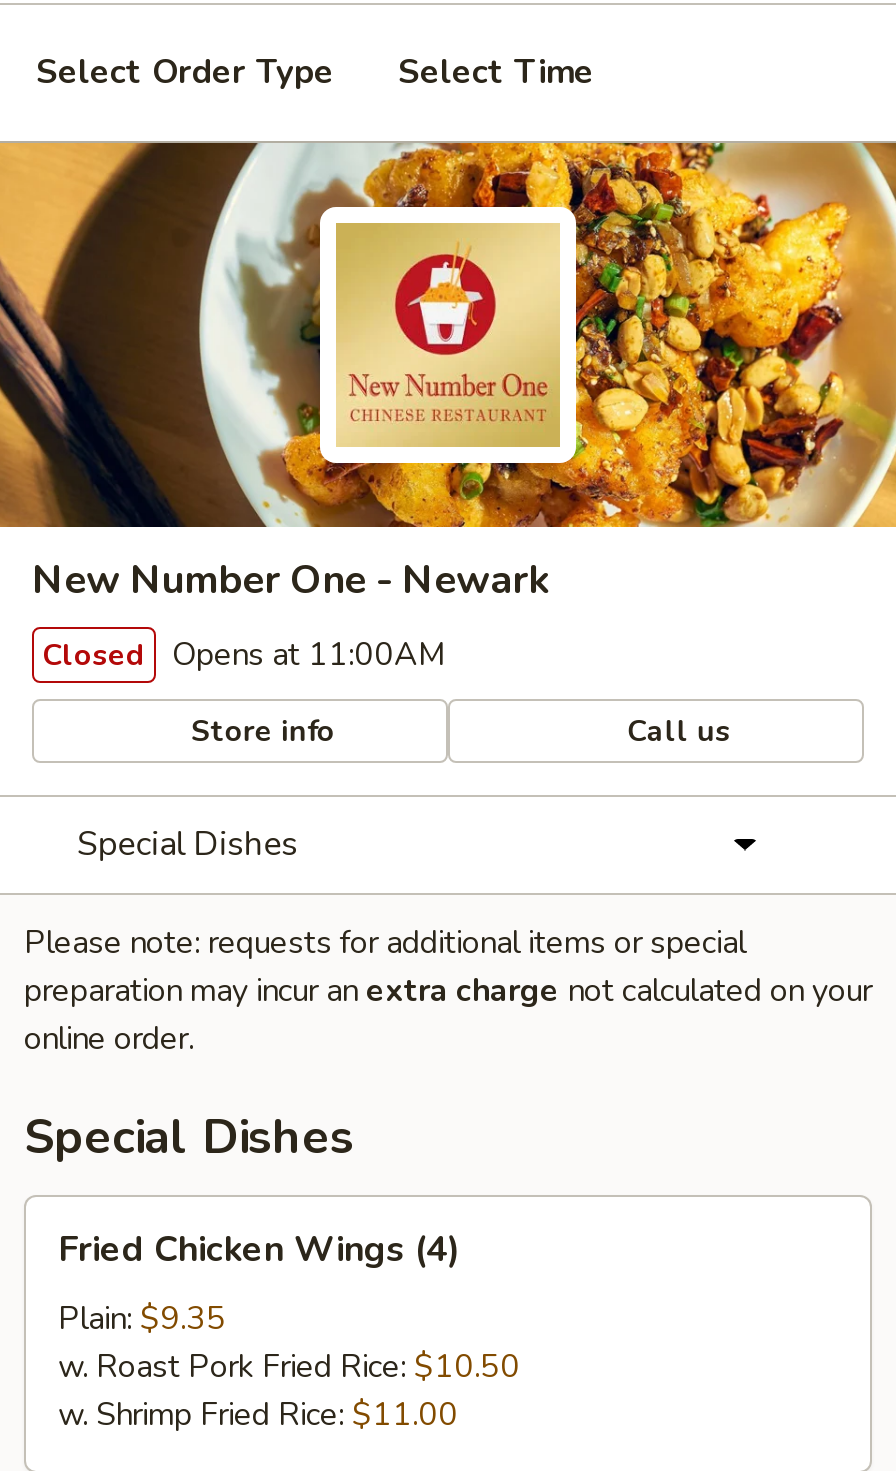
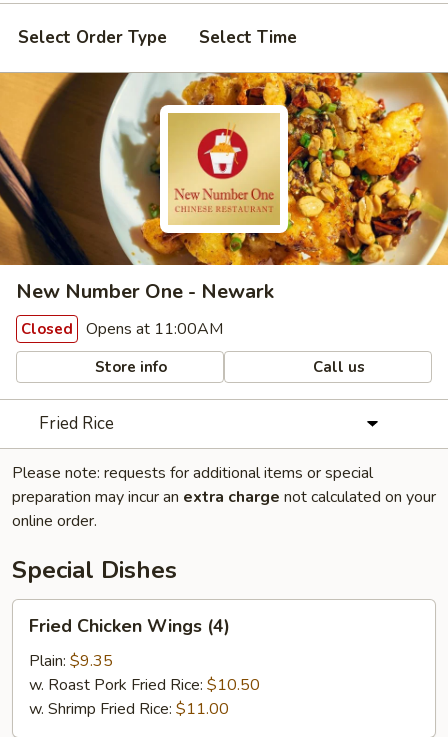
- Special Dishes
+ Fried Rice
